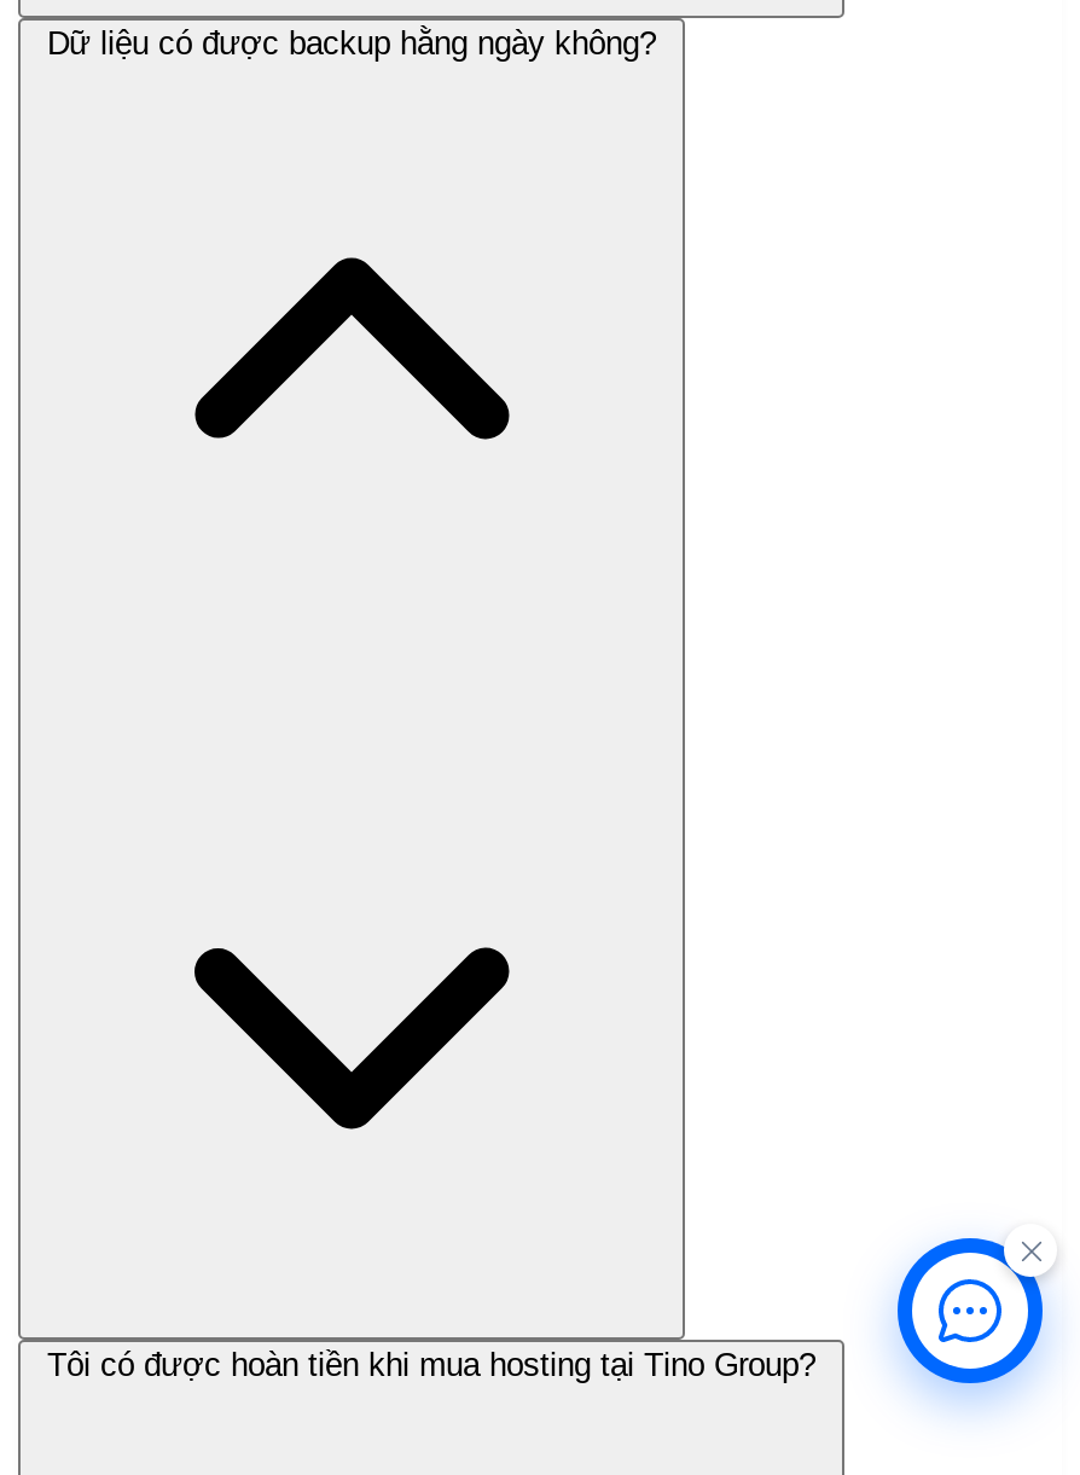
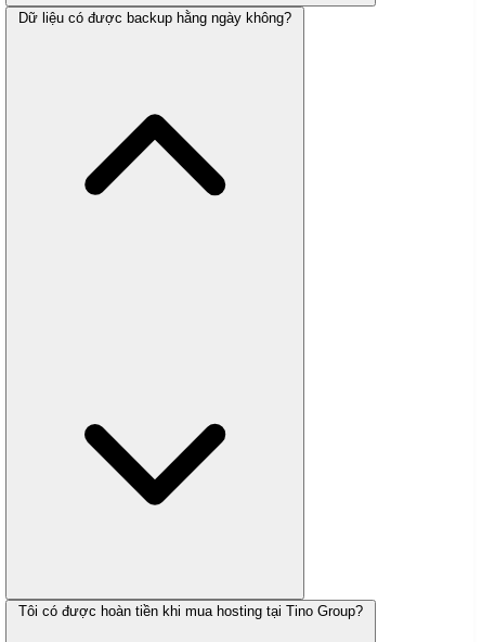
- [image]
